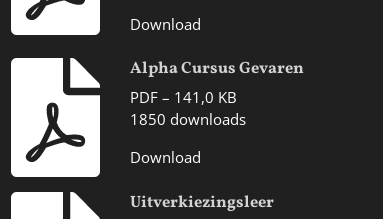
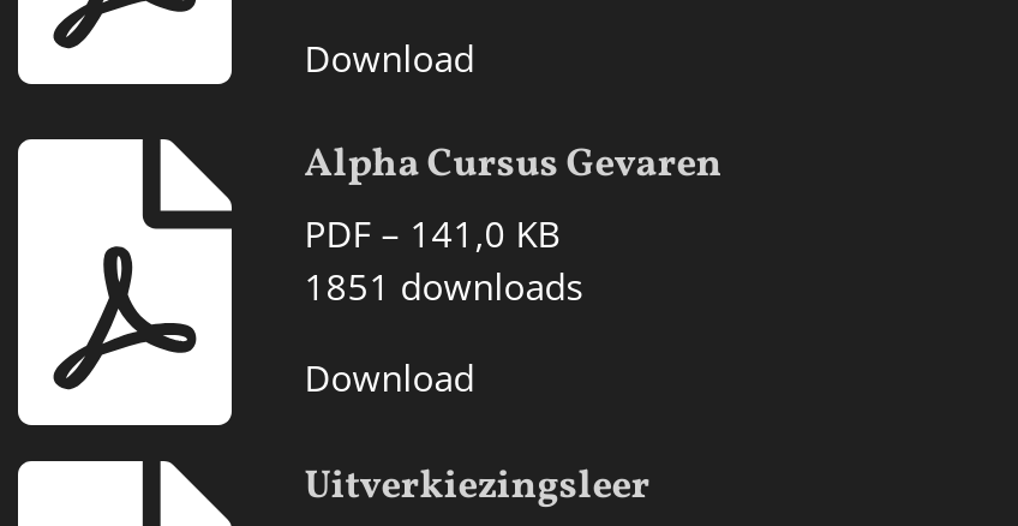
- 1850 downloads
+ 1851 downloads
